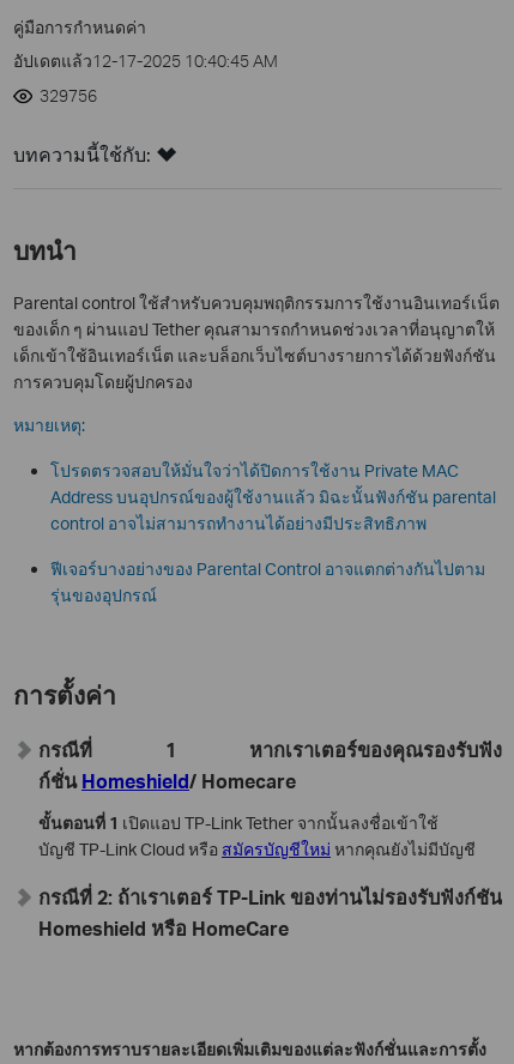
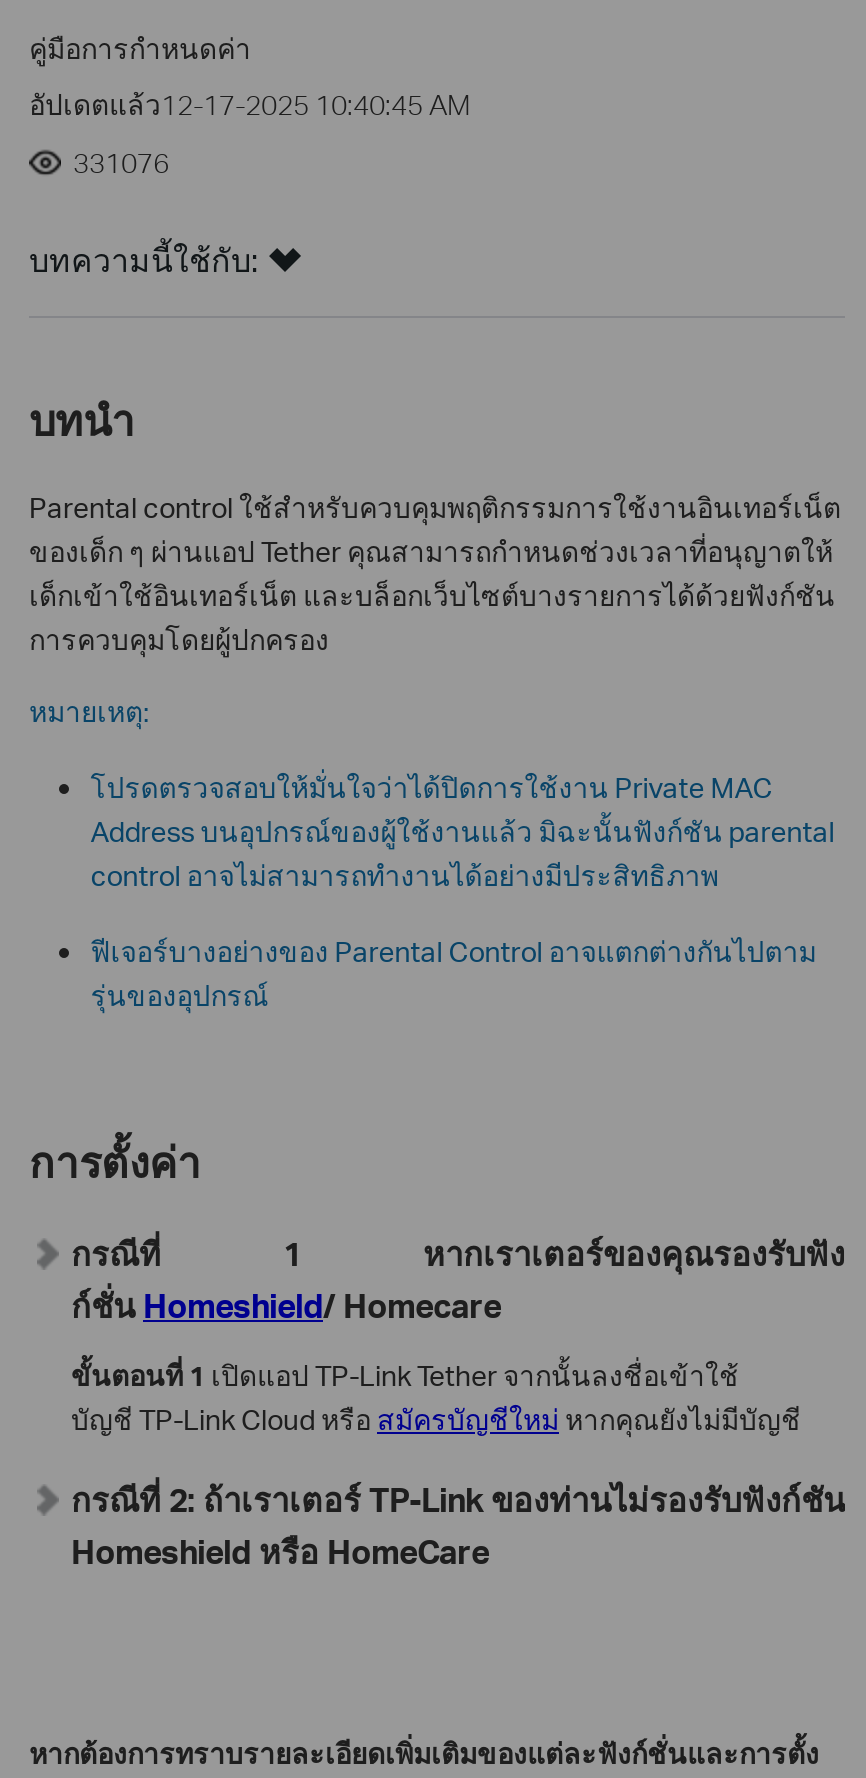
- 329756
+ 331076
